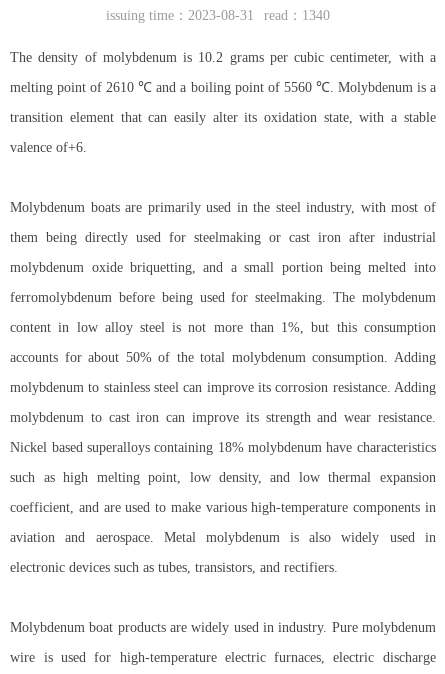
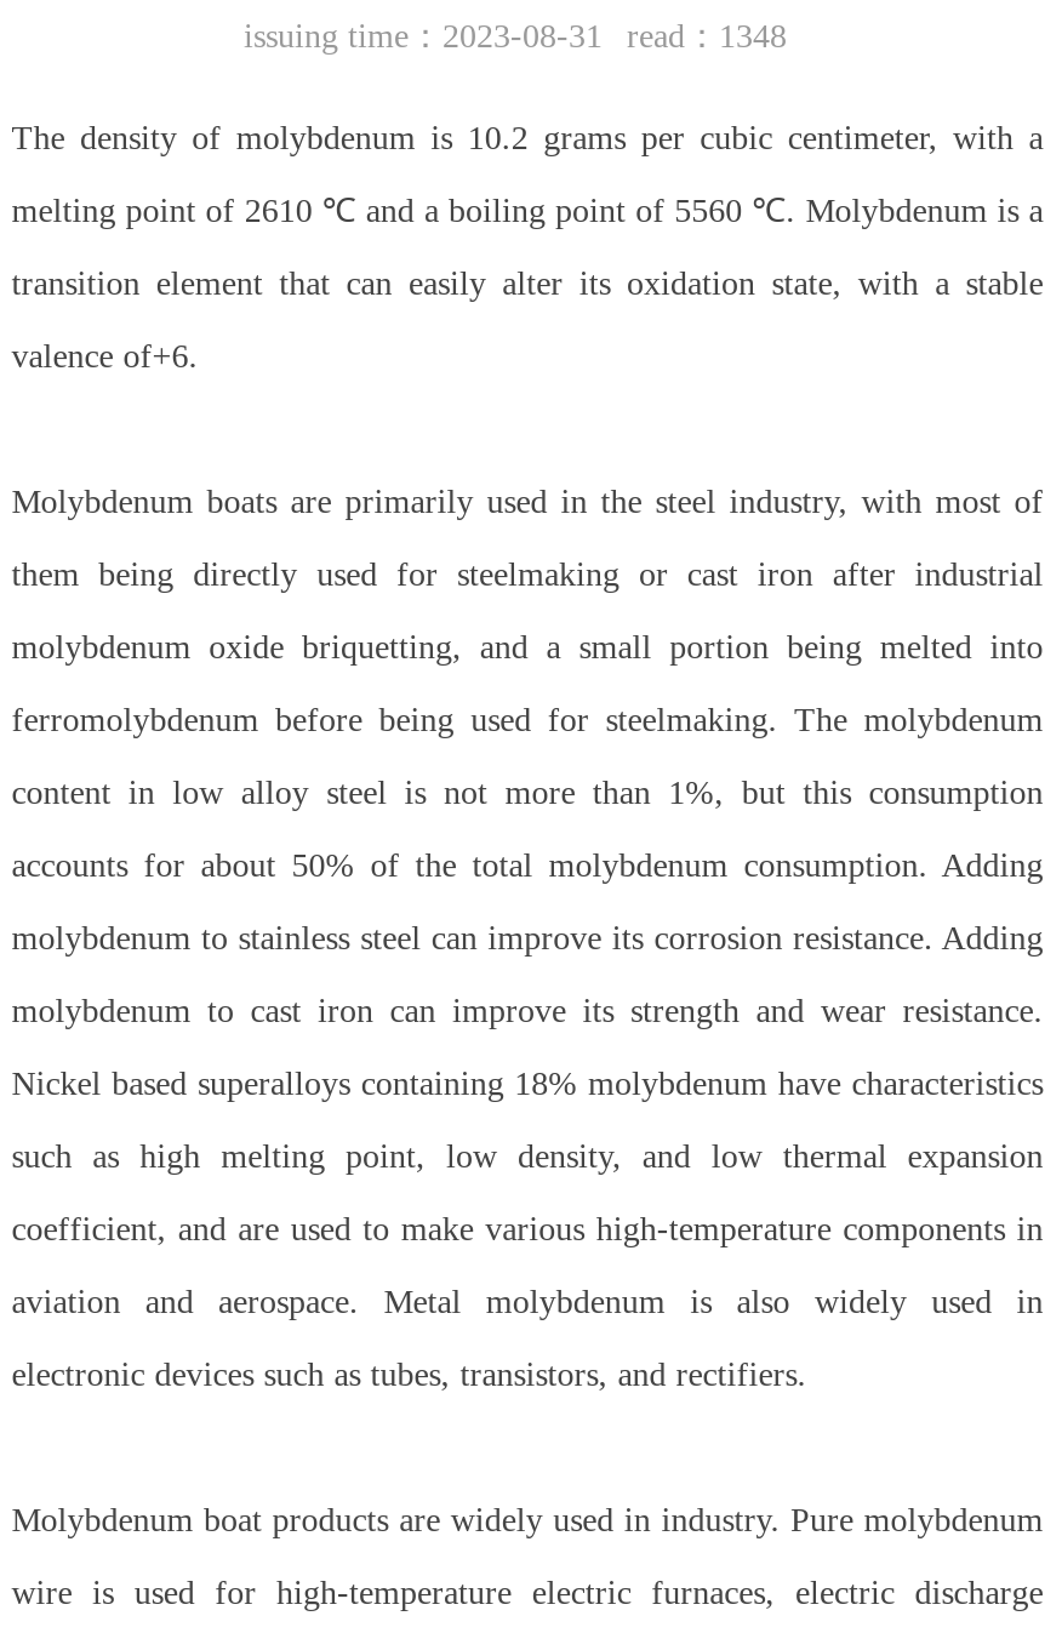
- issuing time：2023-08-31 read：1340
+ issuing time：2023-08-31 read：1348
